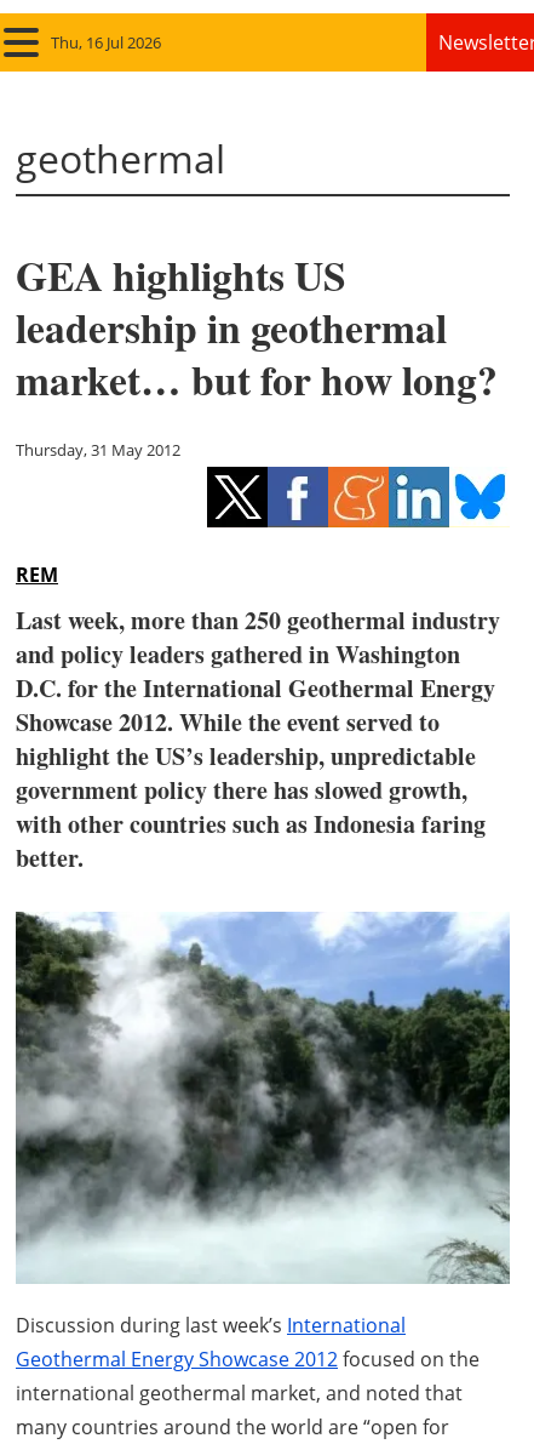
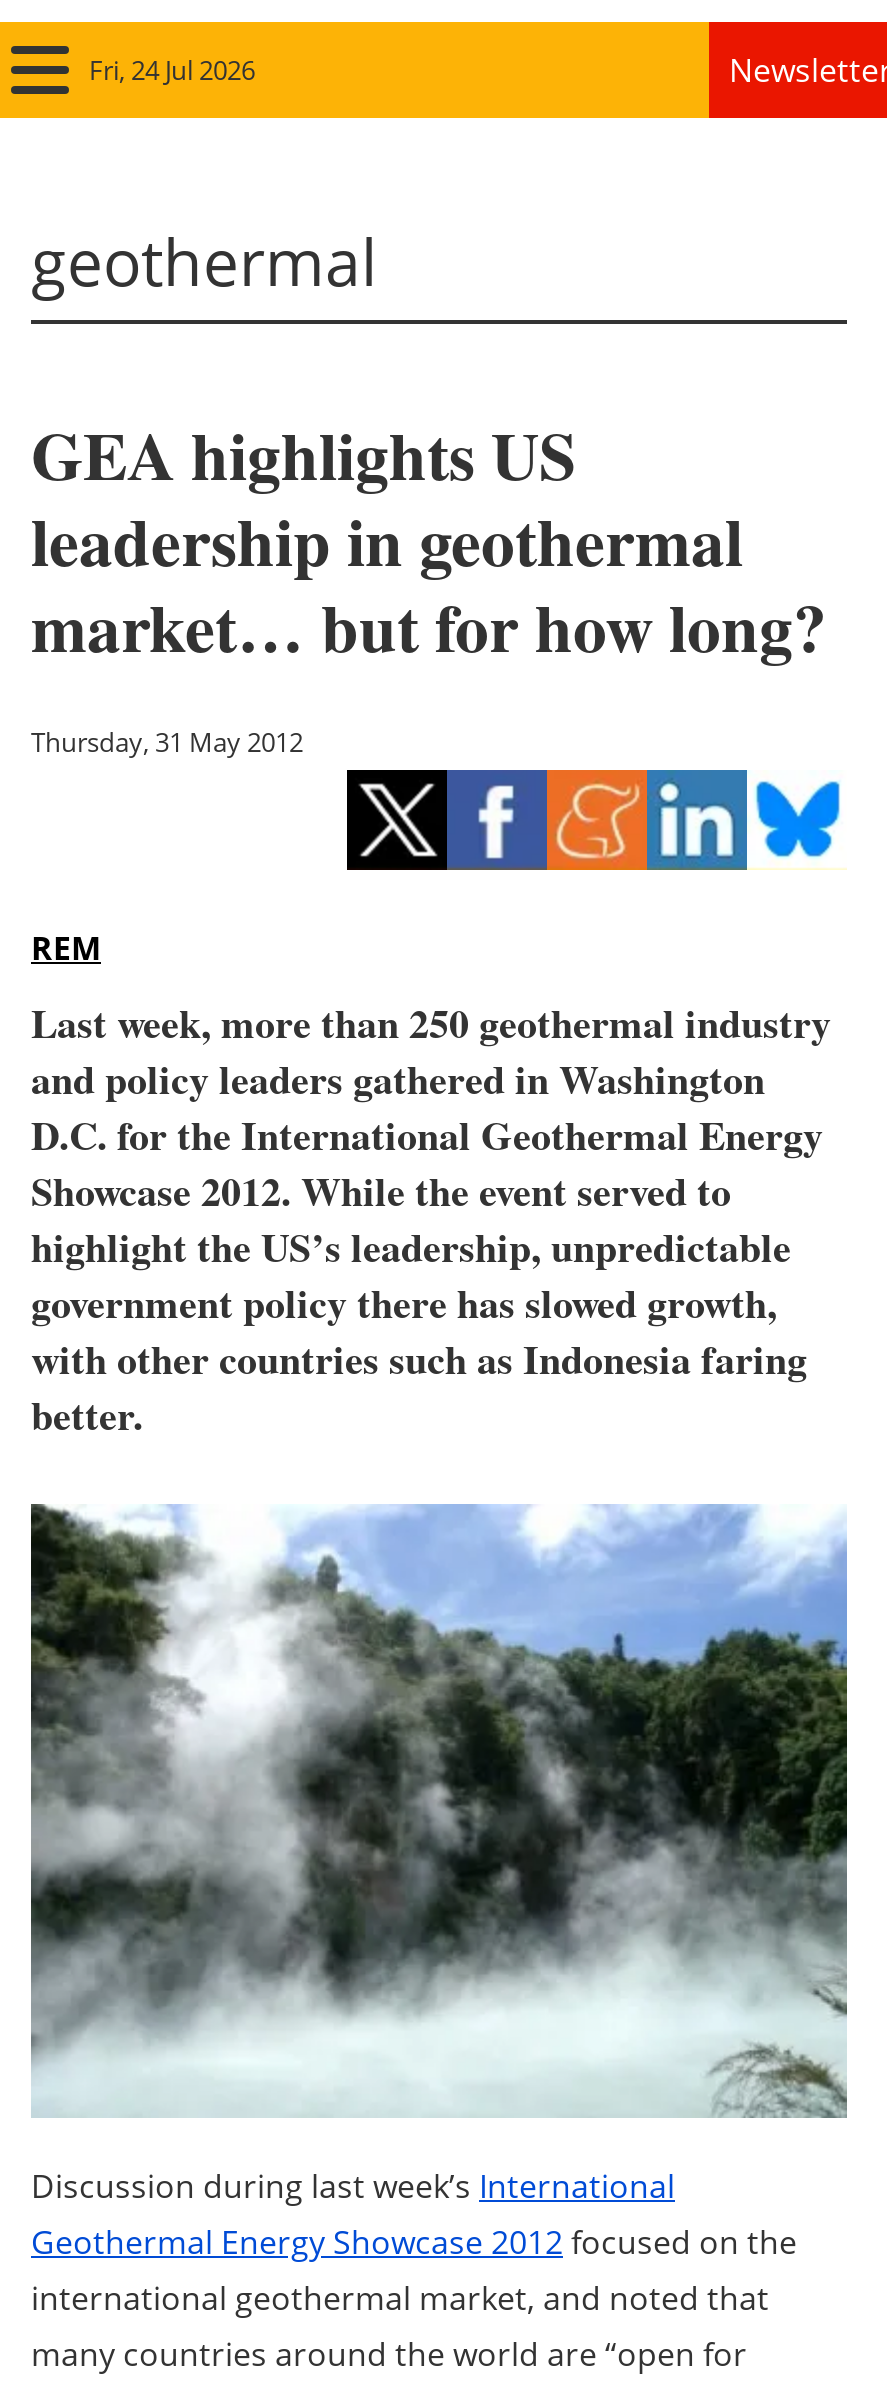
- Thu, 16 Jul 2026
+ Fri, 24 Jul 2026
